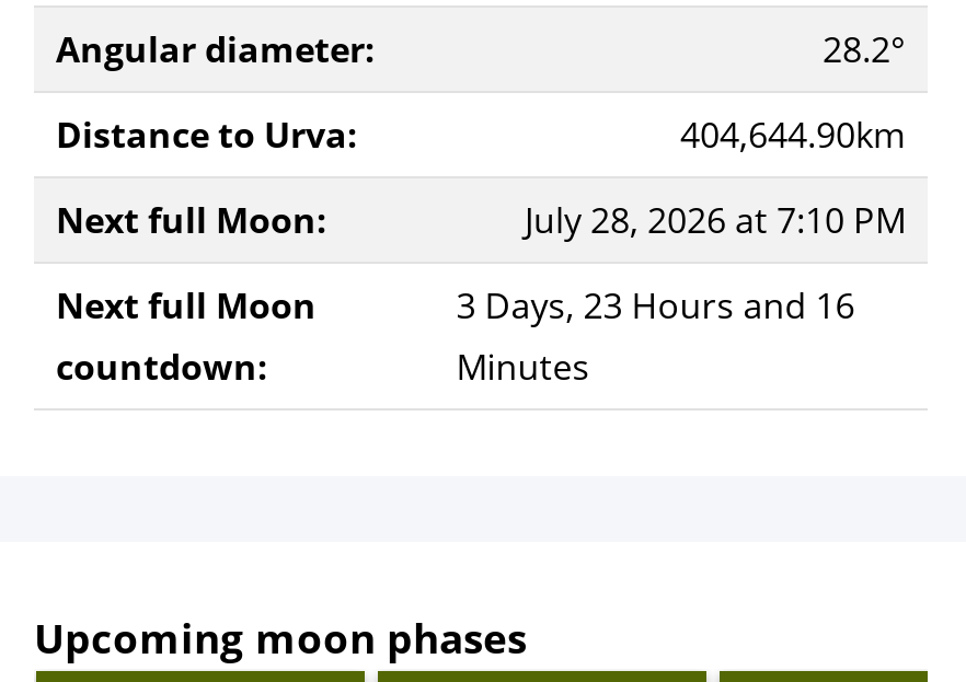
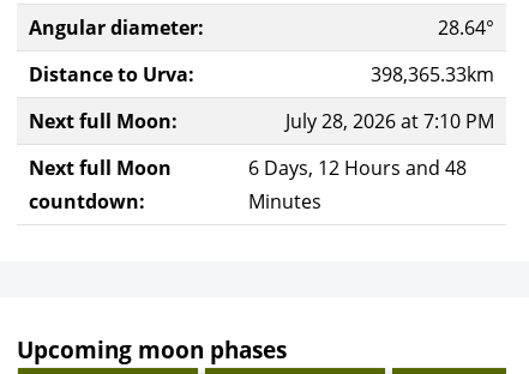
- 28.2°
+ 28.64°

- 404,644.90km
+ 398,365.33km

- 3 Days, 23 Hours and 16
+ 6 Days, 12 Hours and 48
